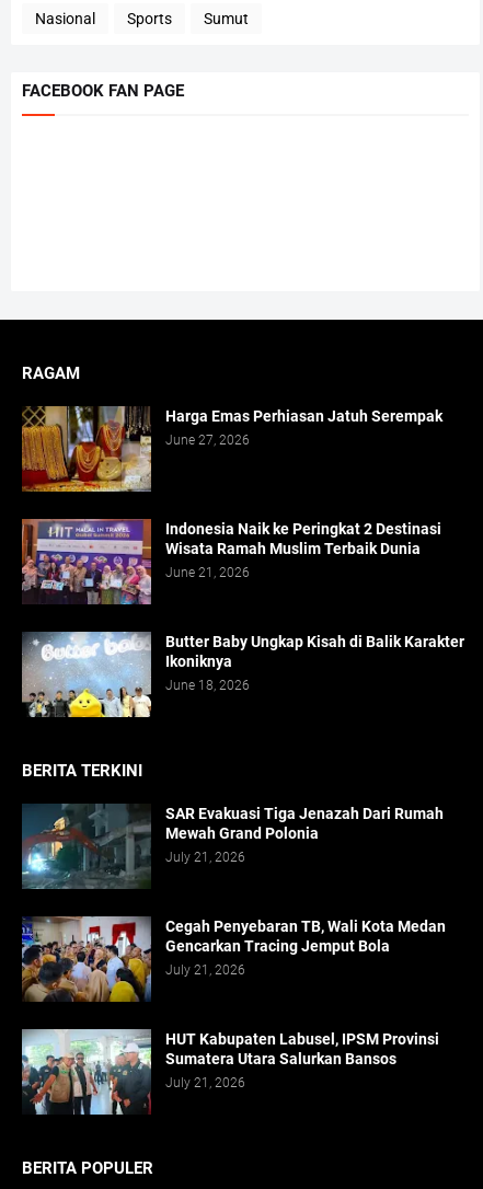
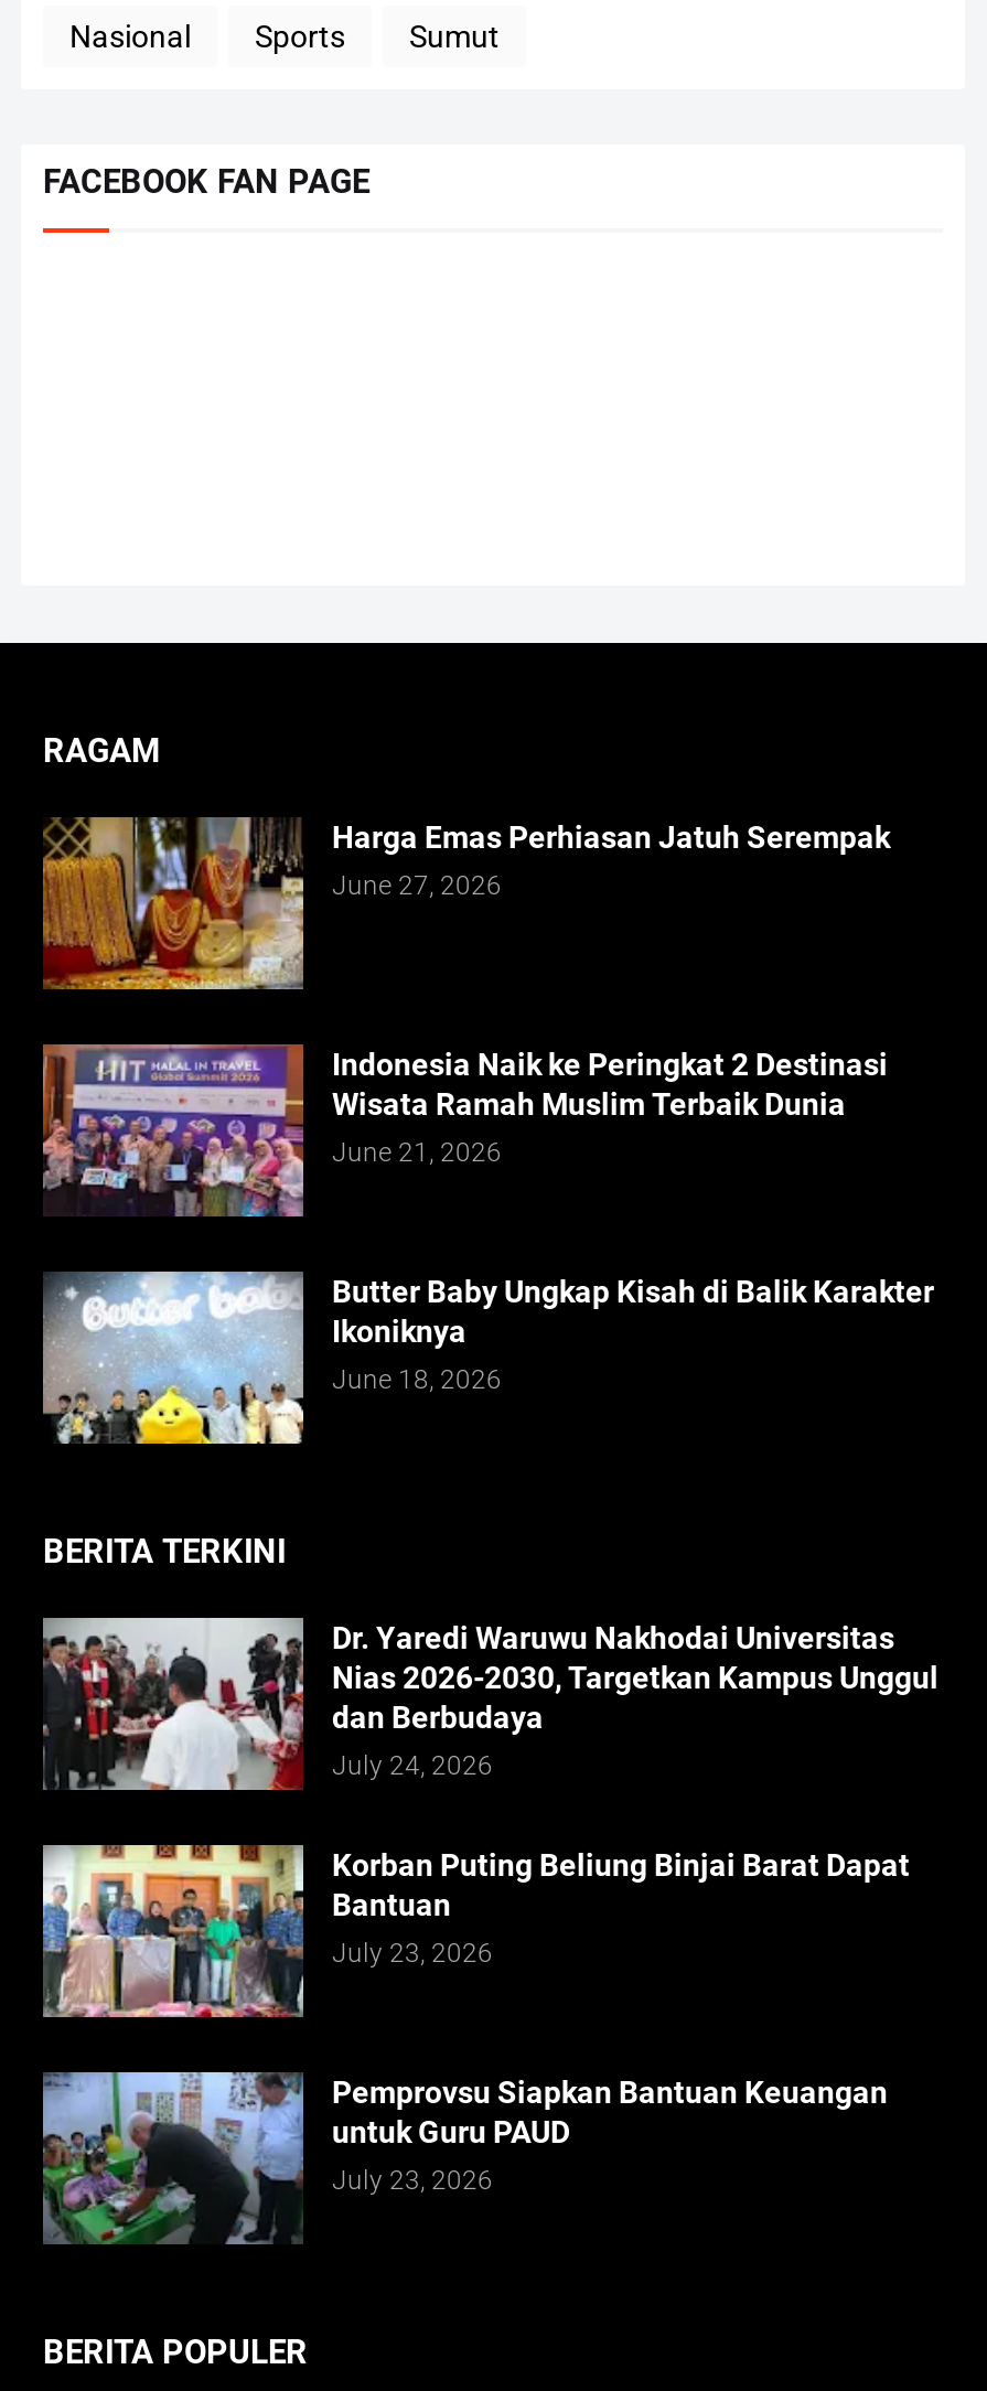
- [image]
- SAR Evakuasi Tiga Jenazah Dari Rumah
- Mewah Grand Polonia
- July 21, 2026
+ [image]
+ Dr. Yaredi Waruwu Nakhodai Universitas
+ Nias 2026-2030, Targetkan Kampus Unggul
+ dan Berbudaya
+ July 24, 2026

- [image]
- Cegah Penyebaran TB, Wali Kota Medan
- Gencarkan Tracing Jemput Bola
- July 21, 2026
+ [image]
+ Korban Puting Beliung Binjai Barat Dapat
+ Bantuan
+ July 23, 2026

- [image]
- HUT Kabupaten Labusel, IPSM Provinsi
- Sumatera Utara Salurkan Bansos
- July 21, 2026
+ [image]
+ Pemprovsu Siapkan Bantuan Keuangan
+ untuk Guru PAUD
+ July 23, 2026
